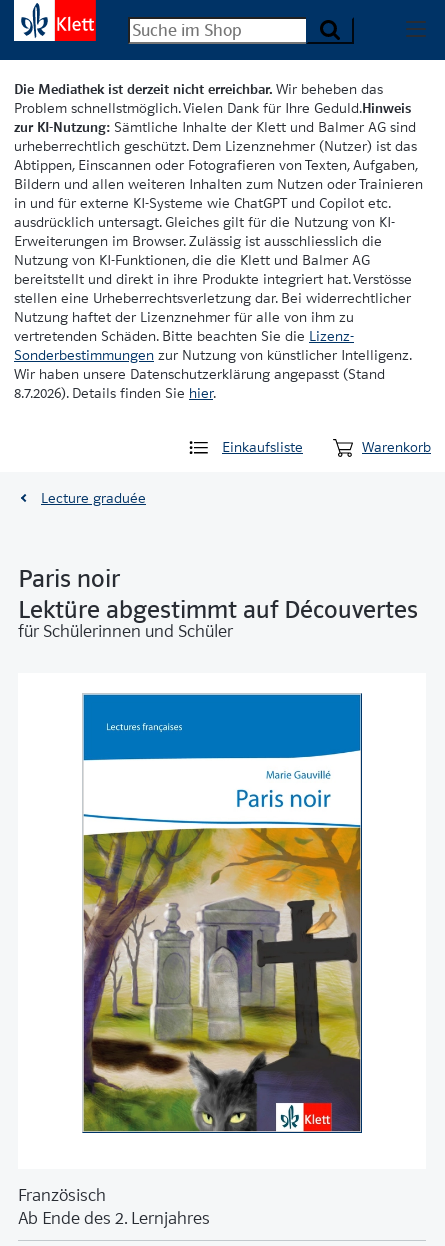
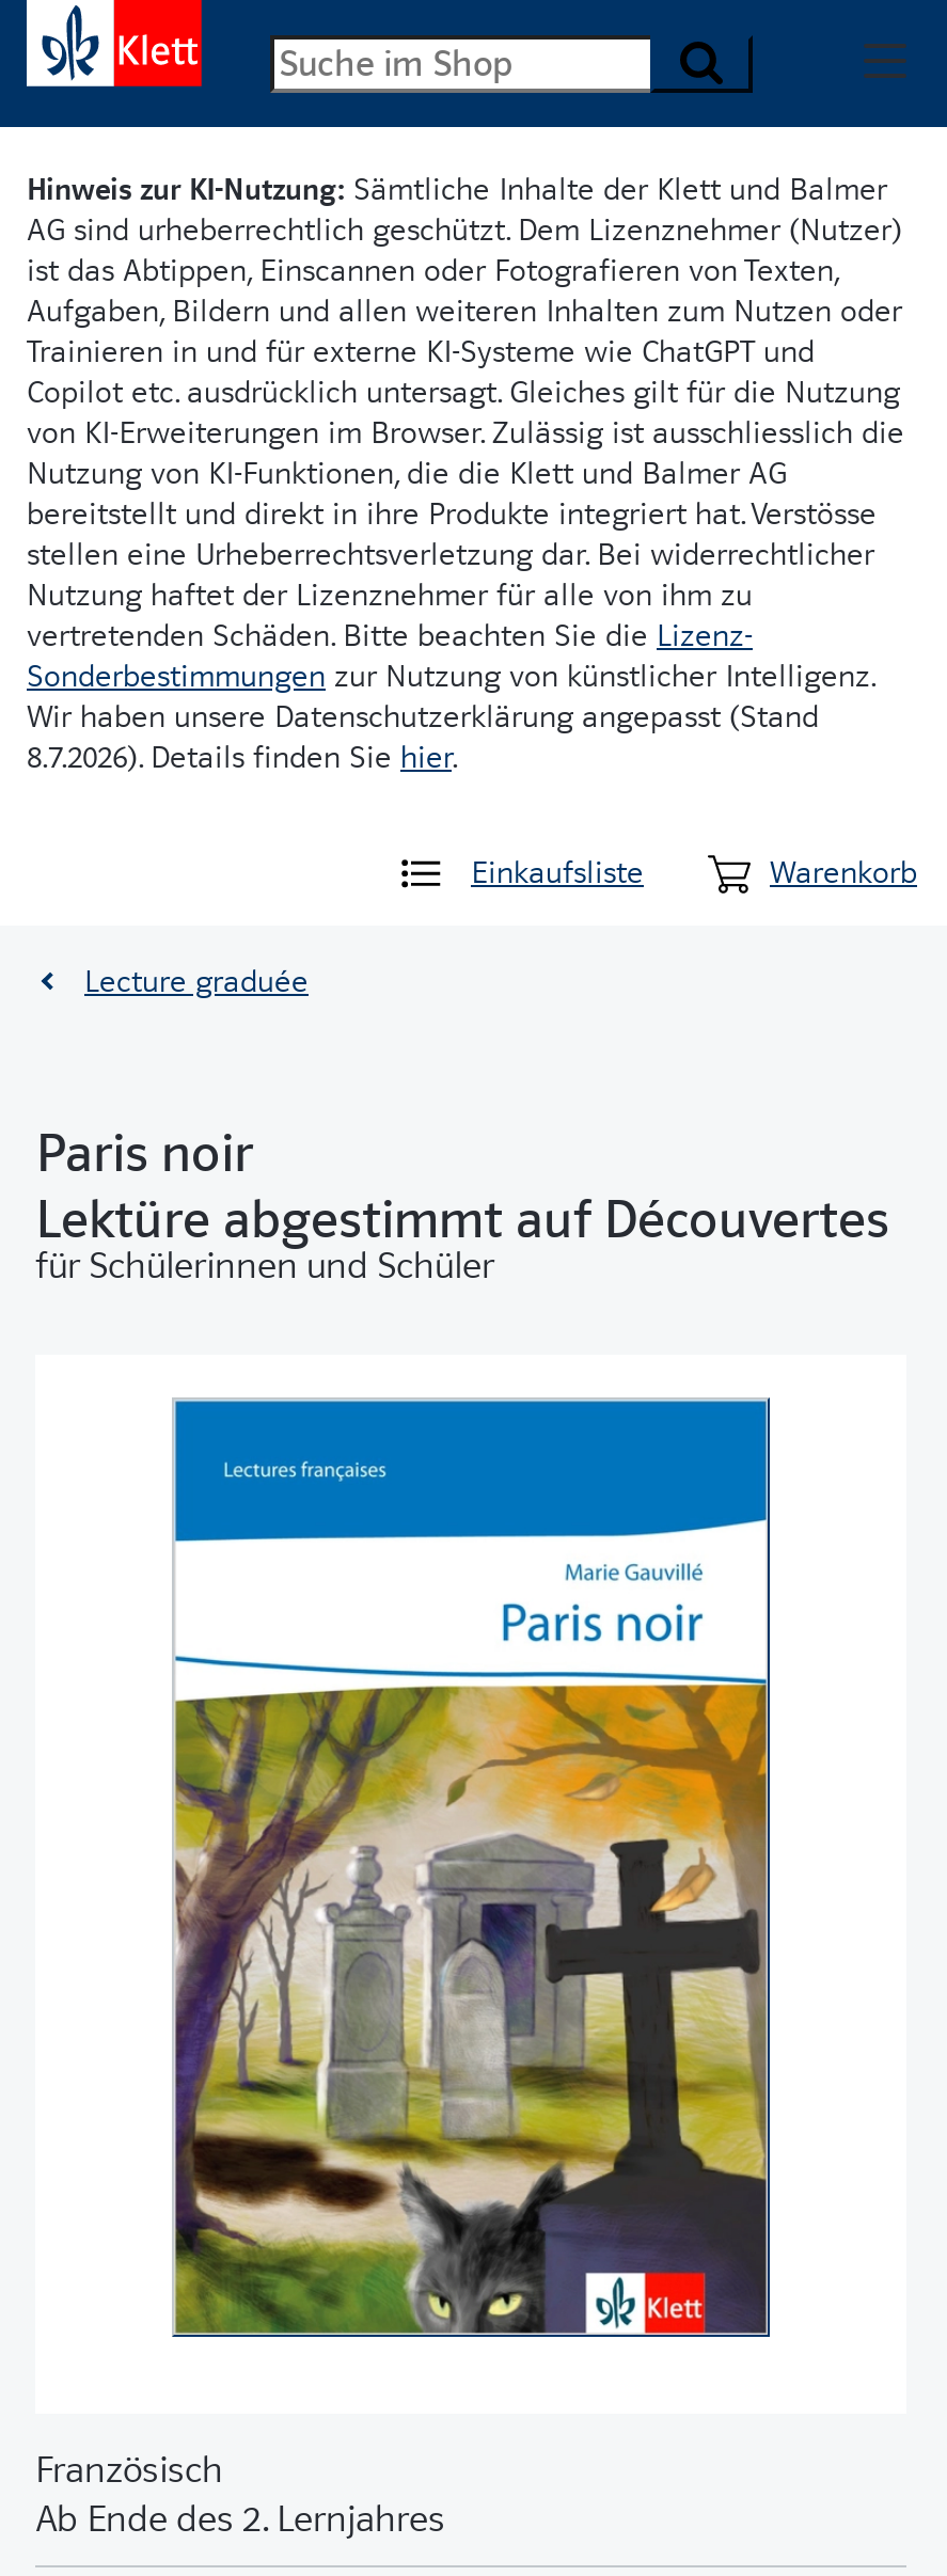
- Die Mediathek ist derzeit nicht erreichbar. Wir beheben das
- Problem schnellstmöglich. Vielen Dank für Ihre Geduld.Hinweis
- zur KI-Nutzung: Sämtliche Inhalte der Klett und Balmer AG sind
- urheberrechtlich geschützt. Dem Lizenznehmer (Nutzer) ist das
- Abtippen, Einscannen oder Fotografieren von Texten, Aufgaben,
- Bildern und allen weiteren Inhalten zum Nutzen oder Trainieren
- in und für externe KI-Systeme wie ChatGPT und Copilot etc.
- ausdrücklich untersagt. Gleiches gilt für die Nutzung von KI-
- Erweiterungen im Browser. Zulässig ist ausschliesslich die
+ Hinweis zur KI-Nutzung: Sämtliche Inhalte der Klett und Balmer
+ AG sind urheberrechtlich geschützt. Dem Lizenznehmer (Nutzer)
+ ist das Abtippen, Einscannen oder Fotografieren von Texten,
+ Aufgaben, Bildern und allen weiteren Inhalten zum Nutzen oder
+ Trainieren in und für externe KI-Systeme wie ChatGPT und
+ Copilot etc. ausdrücklich untersagt. Gleiches gilt für die Nutzung
+ von KI-Erweiterungen im Browser. Zulässig ist ausschliesslich die
